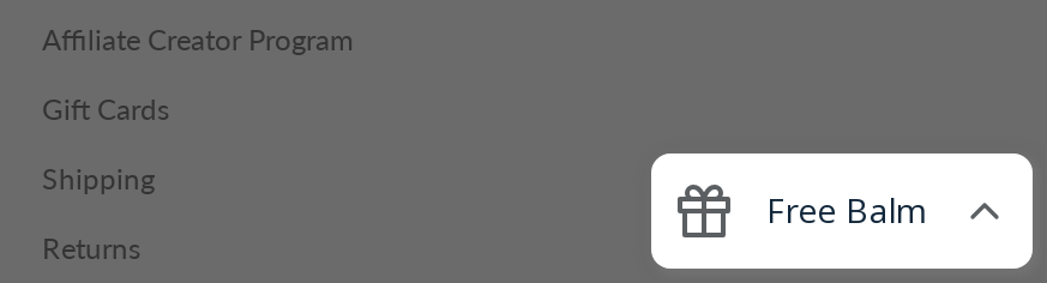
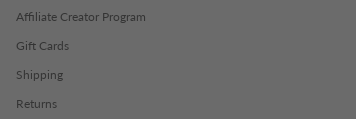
- [image]
